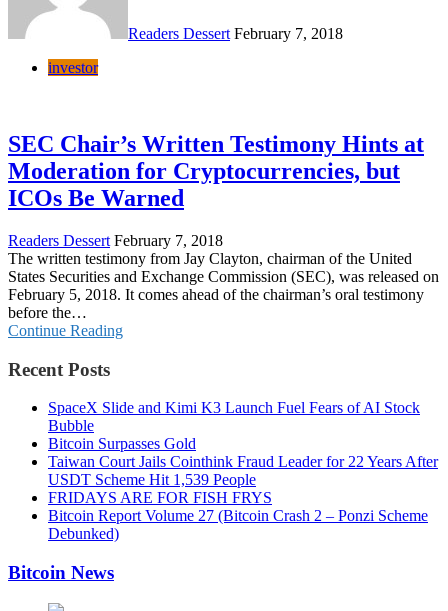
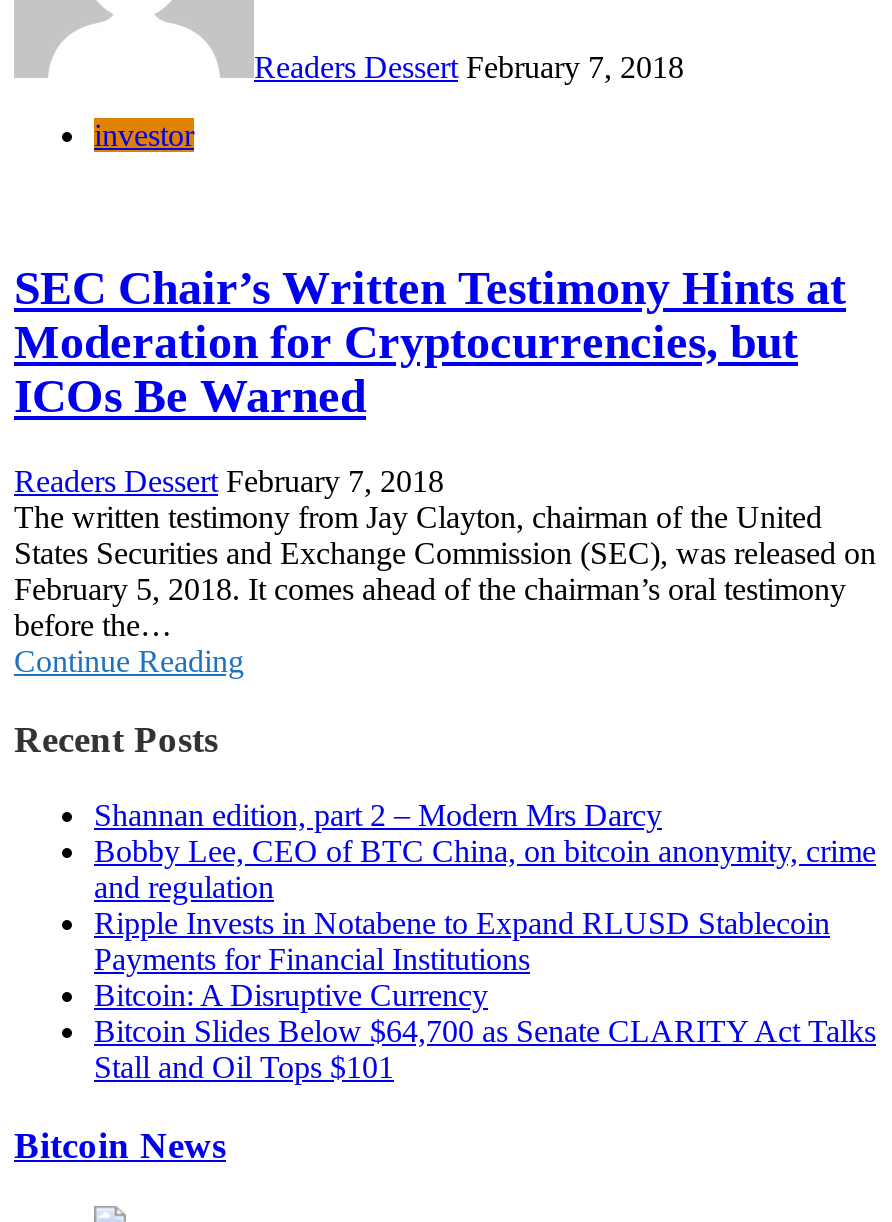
- SpaceX Slide and Kimi K3 Launch Fuel Fears of AI Stock
- Bubble
- Bitcoin Surpasses Gold
- Taiwan Court Jails Cointhink Fraud Leader for 22 Years After
- USDT Scheme Hit 1,539 People
- FRIDAYS ARE FOR FISH FRYS
- Bitcoin Report Volume 27 (Bitcoin Crash 2 – Ponzi Scheme
- Debunked)
+ Shannan edition, part 2 – Modern Mrs Darcy
+ Bobby Lee, CEO of BTC China, on bitcoin anonymity, crime
+ and regulation
+ Ripple Invests in Notabene to Expand RLUSD Stablecoin
+ Payments for Financial Institutions
+ Bitcoin: A Disruptive Currency
+ Bitcoin Slides Below $64,700 as Senate CLARITY Act Talks
+ Stall and Oil Tops $101
